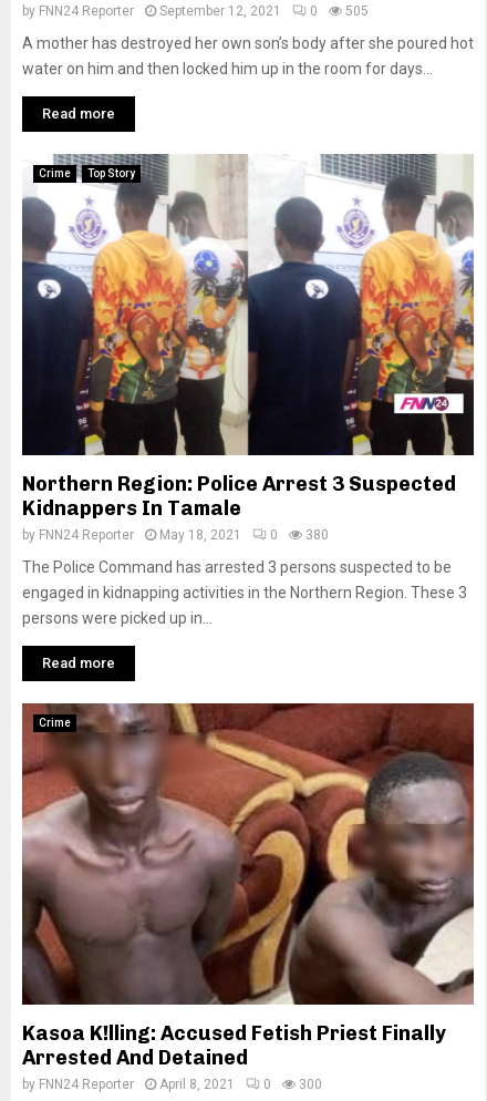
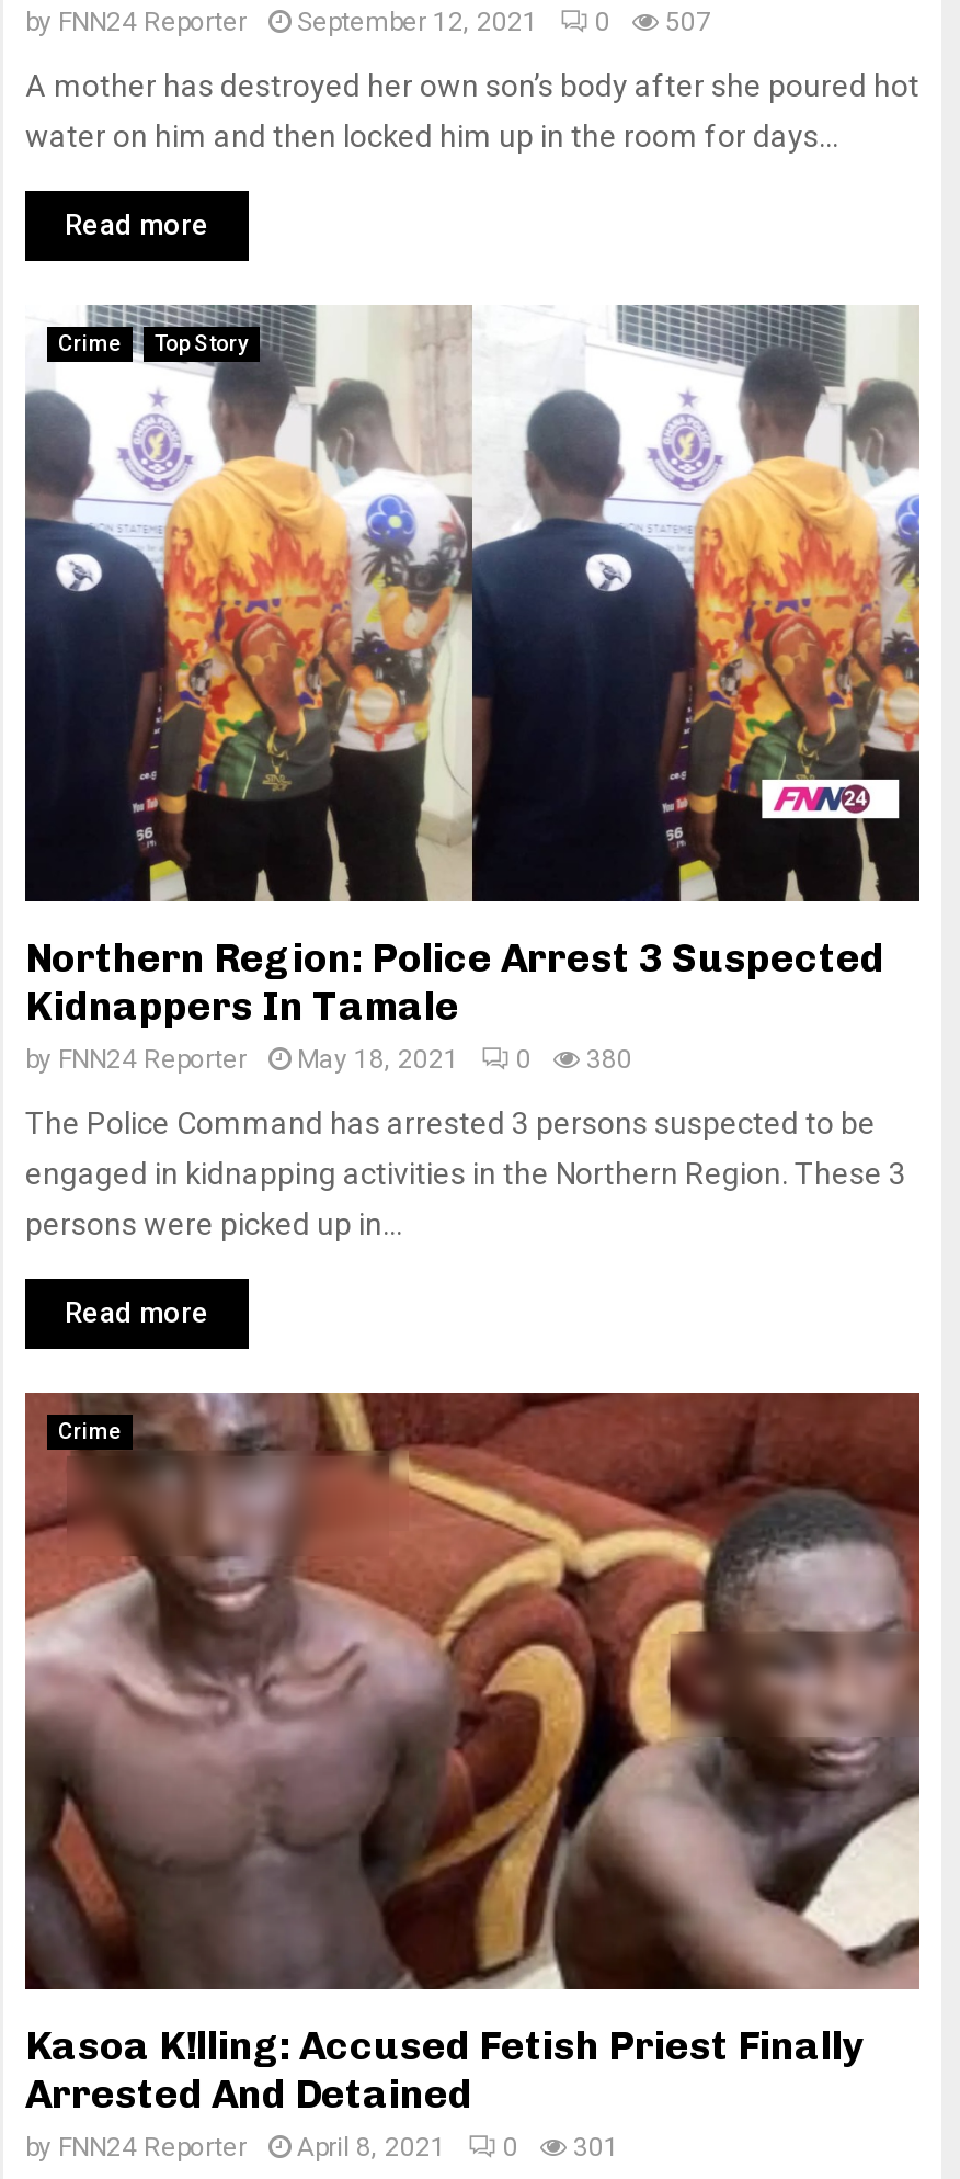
- by FNN24 Reporter September 12, 2021 0 505
+ by FNN24 Reporter September 12, 2021 0 507

- by FNN24 Reporter April 8, 2021 0 300
+ by FNN24 Reporter April 8, 2021 0 301
